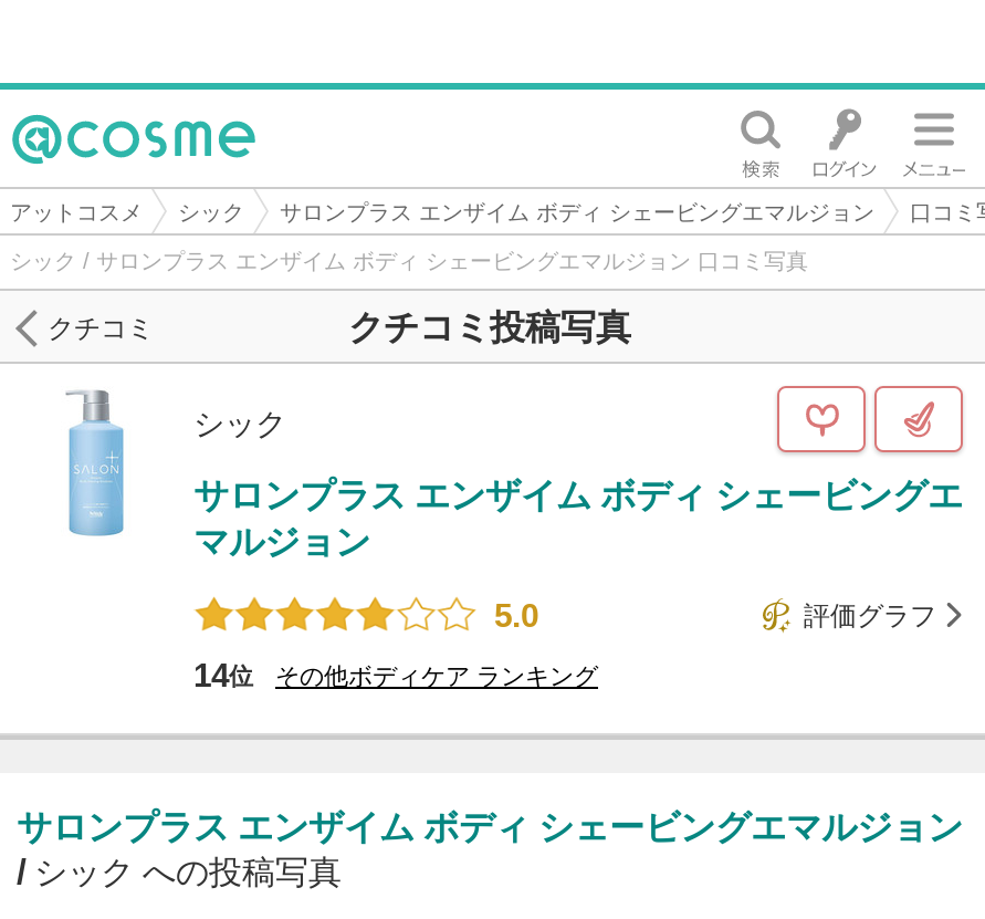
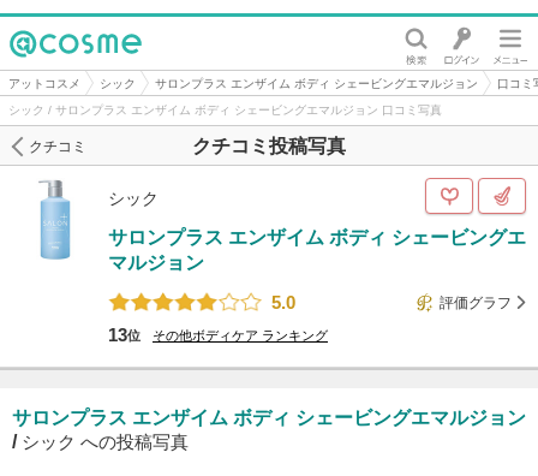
- 14位 その他ボディケアランキング
+ 13位 その他ボディケアランキング
